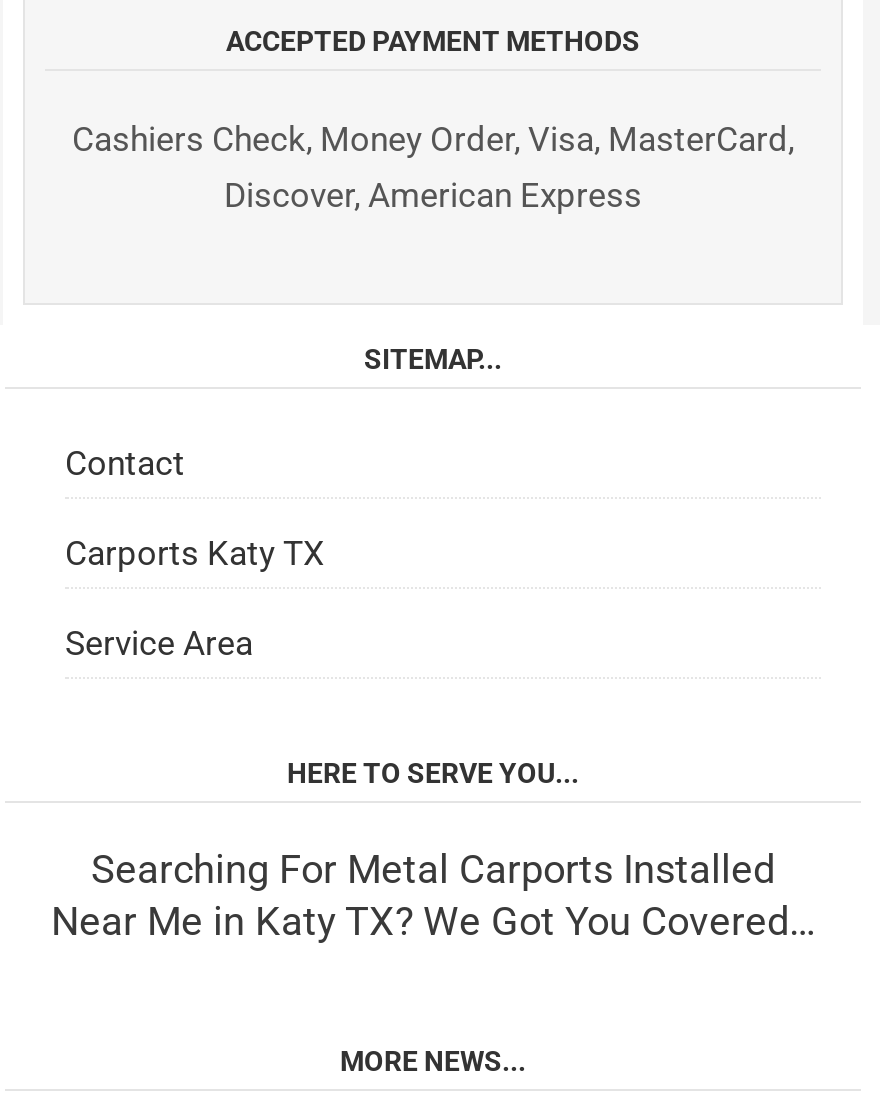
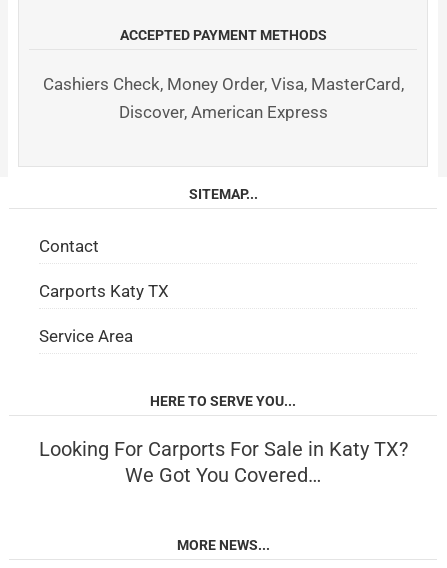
- Searching For Metal Carports Installed
- Near Me in Katy TX? We Got You Covered…
+ Looking For Carports For Sale in Katy TX?
+ We Got You Covered…
